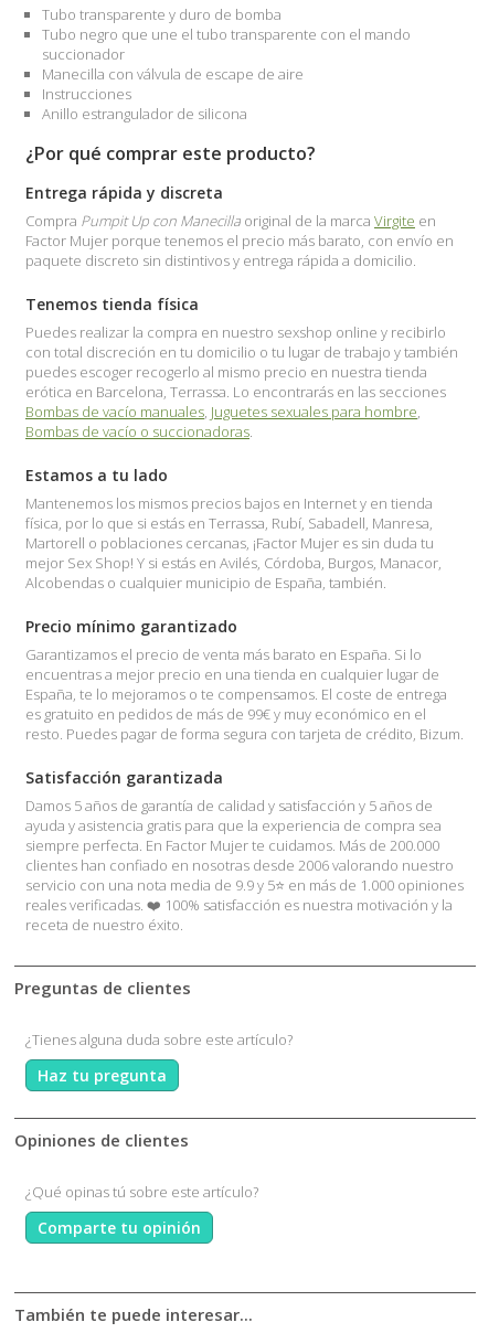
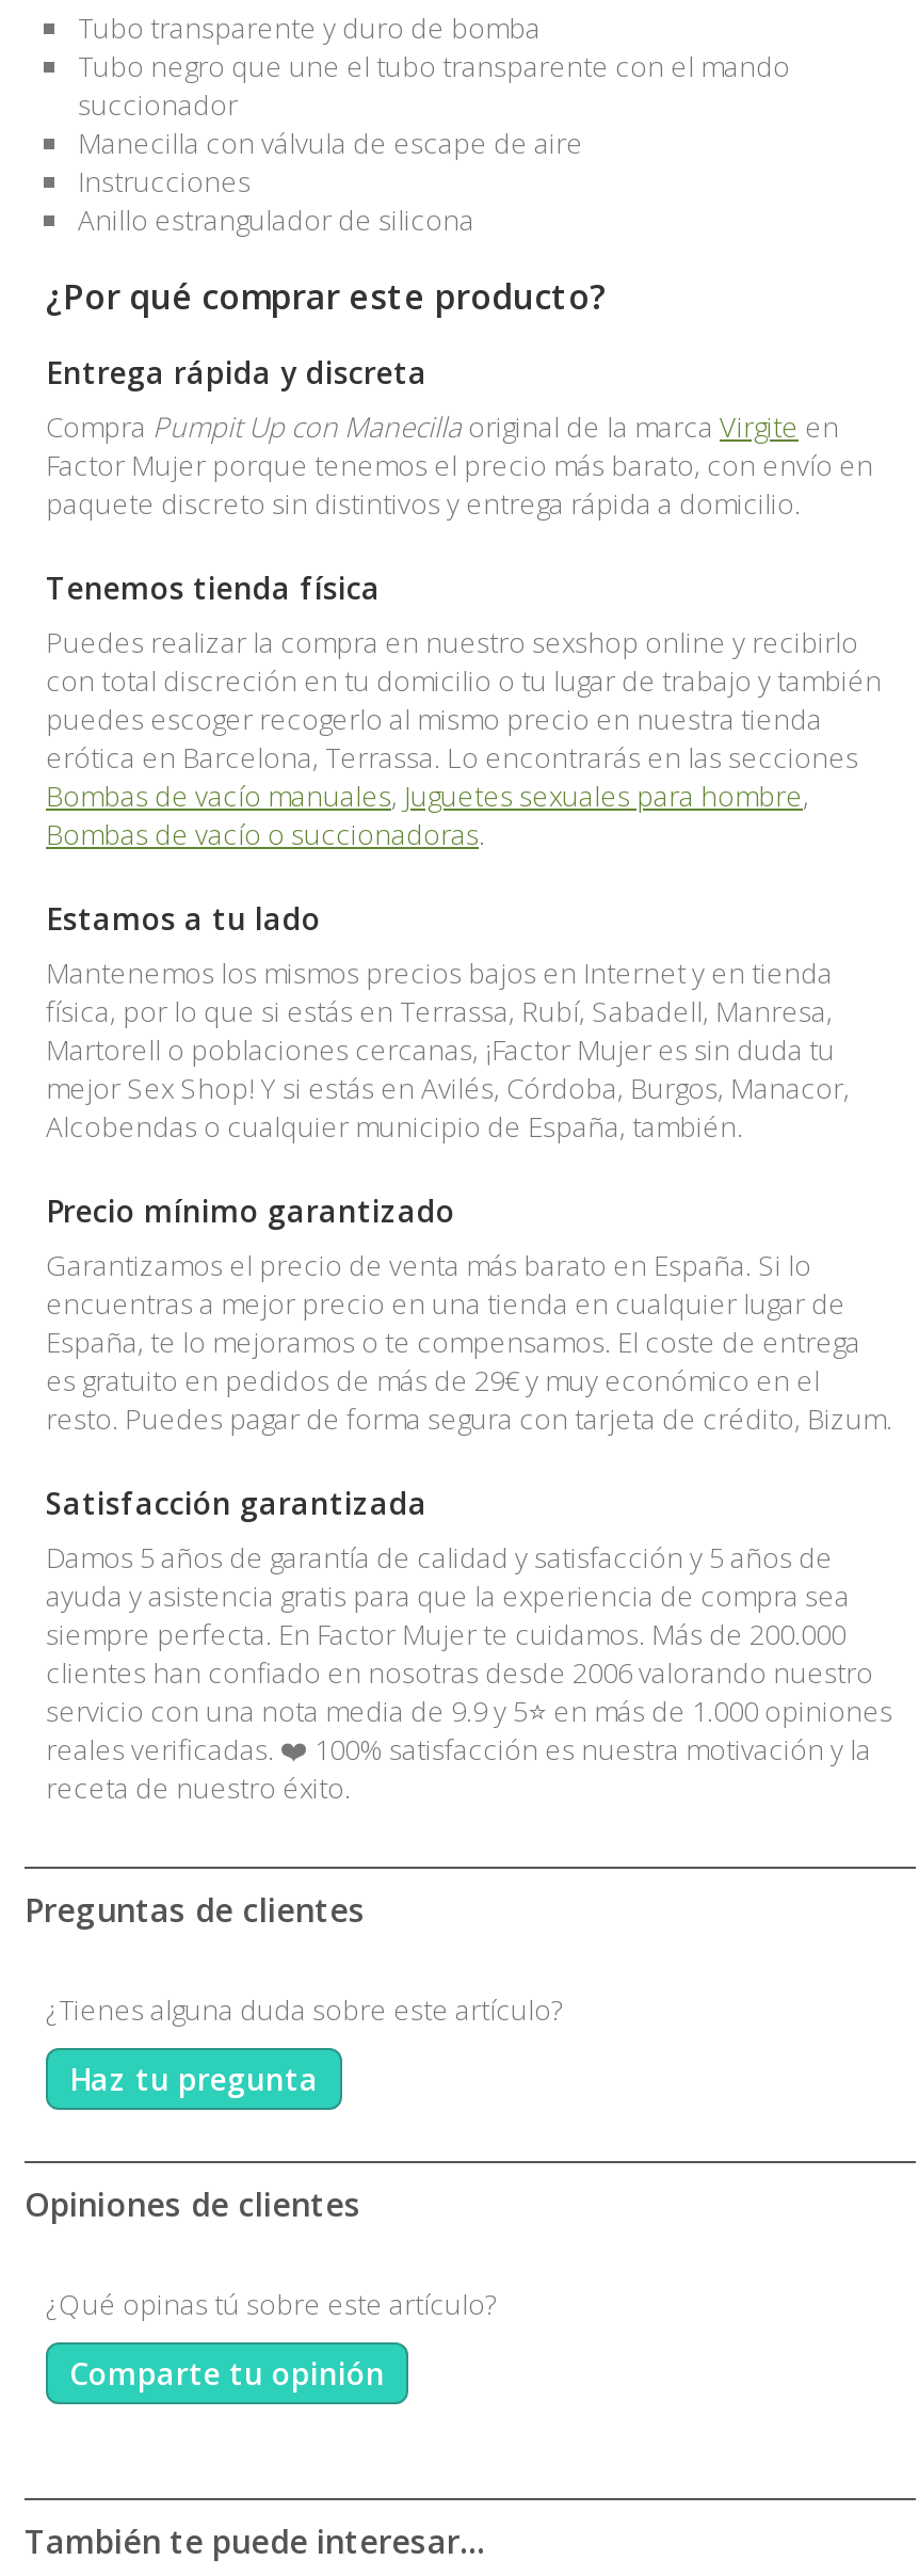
- es gratuito en pedidos de más de 99€ y muy económico en el
+ es gratuito en pedidos de más de 29€ y muy económico en el
